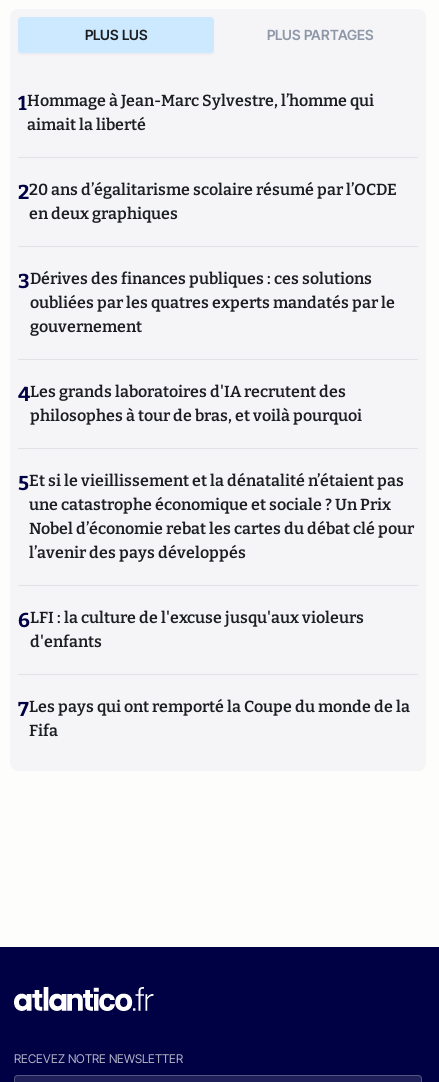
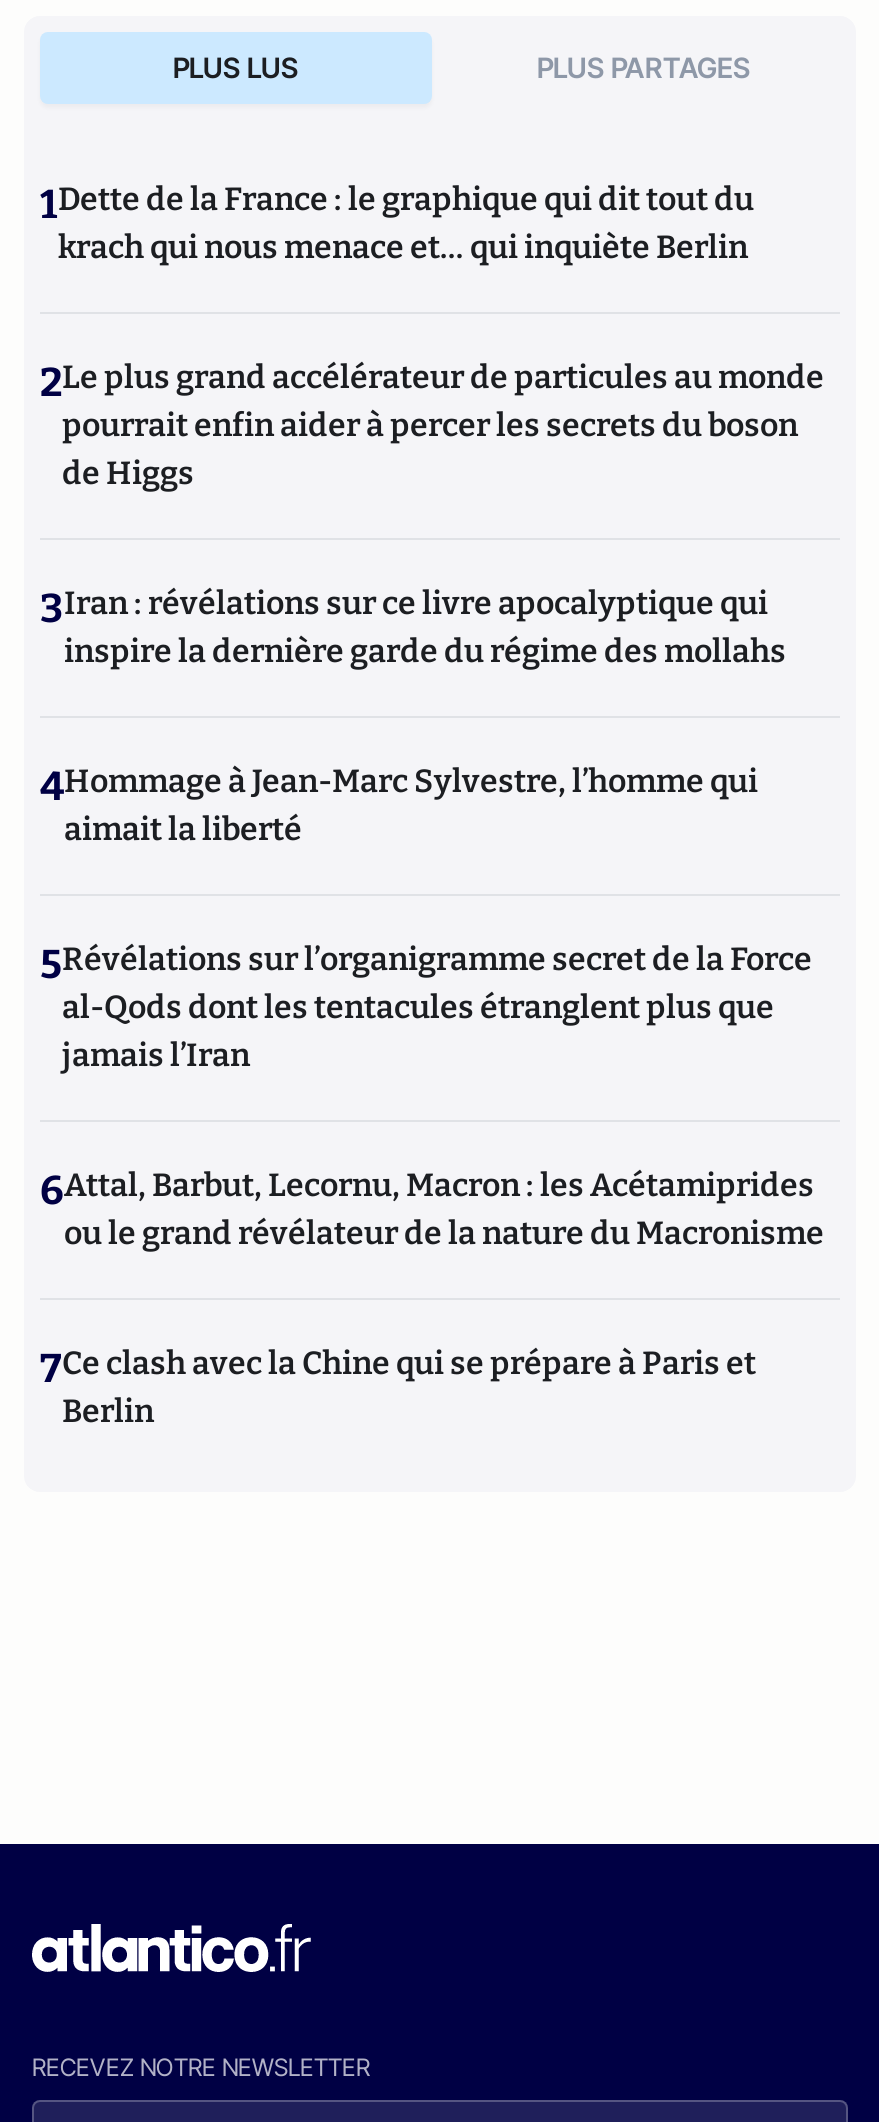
- 1Hommage à Jean-Marc Sylvestre, l’homme qui
+ 1Dette de la France : le graphique qui dit tout du
+ krach qui nous menace et… qui inquiète Berlin
+ 2Le plus grand accélérateur de particules au monde
+ pourrait enfin aider à percer les secrets du boson
+ de Higgs
+ 3Iran : révélations sur ce livre apocalyptique qui
+ inspire la dernière garde du régime des mollahs
+ 4Hommage à Jean-Marc Sylvestre, l’homme qui

moved down: aimait la liberté

- 220 ans d’égalitarisme scolaire résumé par l’OCDE
- en deux graphiques
- 3Dérives des finances publiques : ces solutions
- oubliées par les quatres experts mandatés par le
- gouvernement
- 4Les grands laboratoires d'IA recrutent des
- philosophes à tour de bras, et voilà pourquoi
- 5Et si le vieillissement et la dénatalité n’étaient pas
- une catastrophe économique et sociale ? Un Prix
- Nobel d’économie rebat les cartes du débat clé pour
- l’avenir des pays développés
- 6LFI : la culture de l'excuse jusqu'aux violeurs
- d'enfants
- 7Les pays qui ont remporté la Coupe du monde de la
- Fifa
+ 5Révélations sur l’organigramme secret de la Force
+ al-Qods dont les tentacules étranglent plus que
+ jamais l’Iran
+ 6Attal, Barbut, Lecornu, Macron : les Acétamiprides
+ ou le grand révélateur de la nature du Macronisme
+ 7Ce clash avec la Chine qui se prépare à Paris et
+ Berlin
